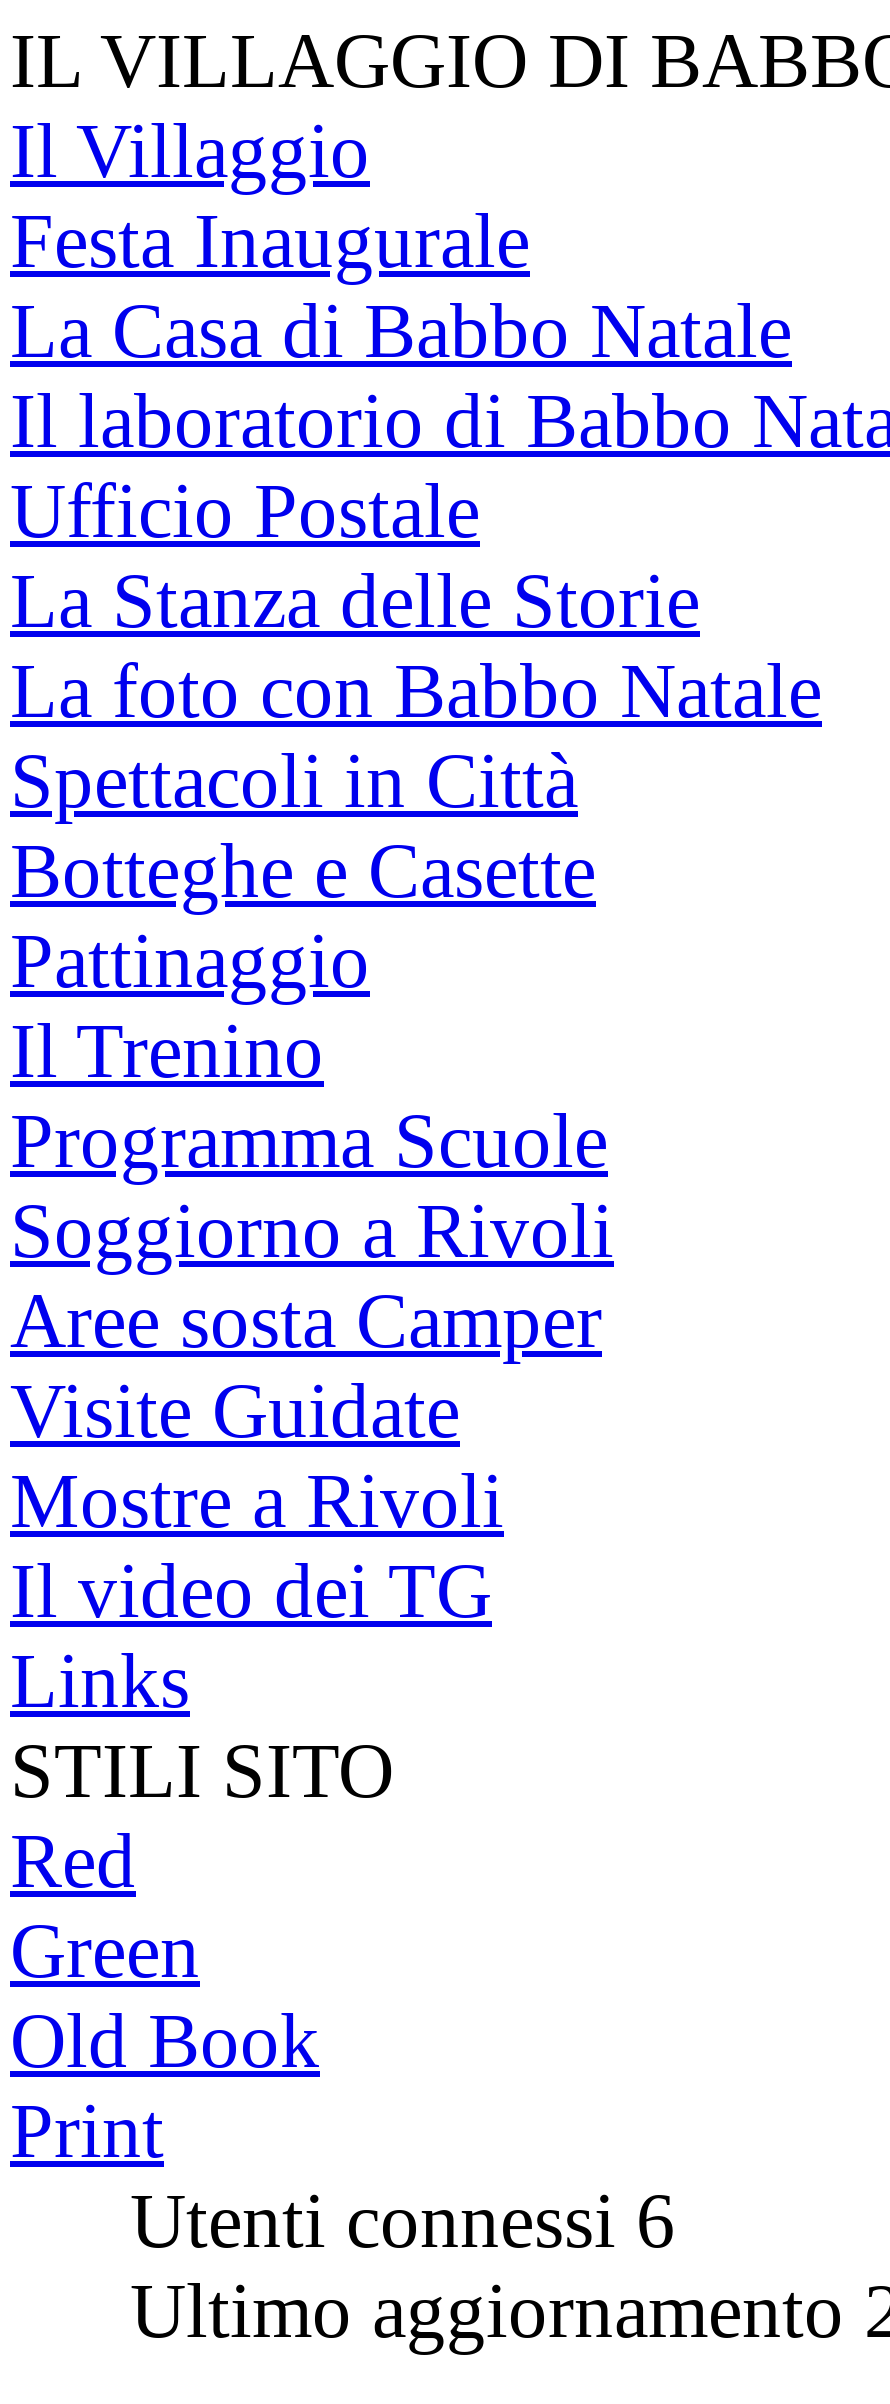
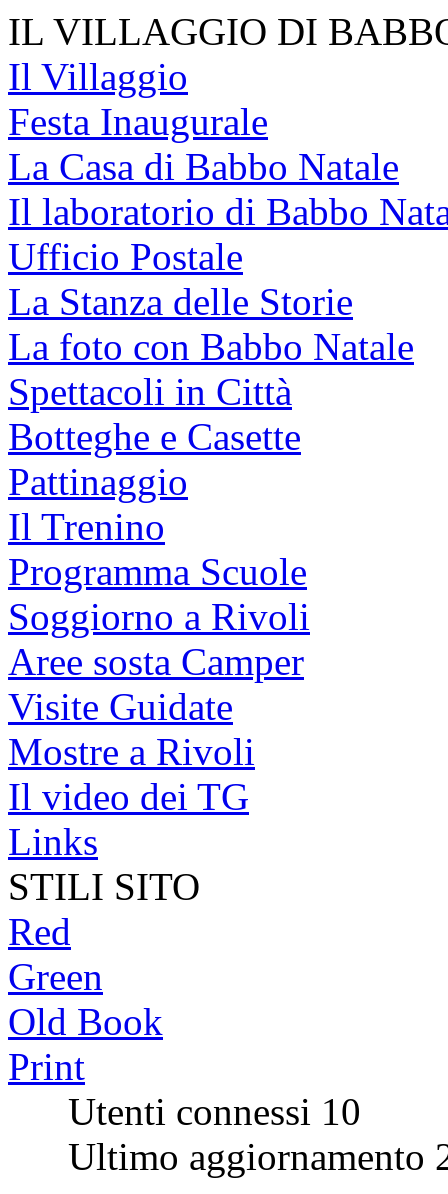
- Utenti connessi 6
+ Utenti connessi 10
